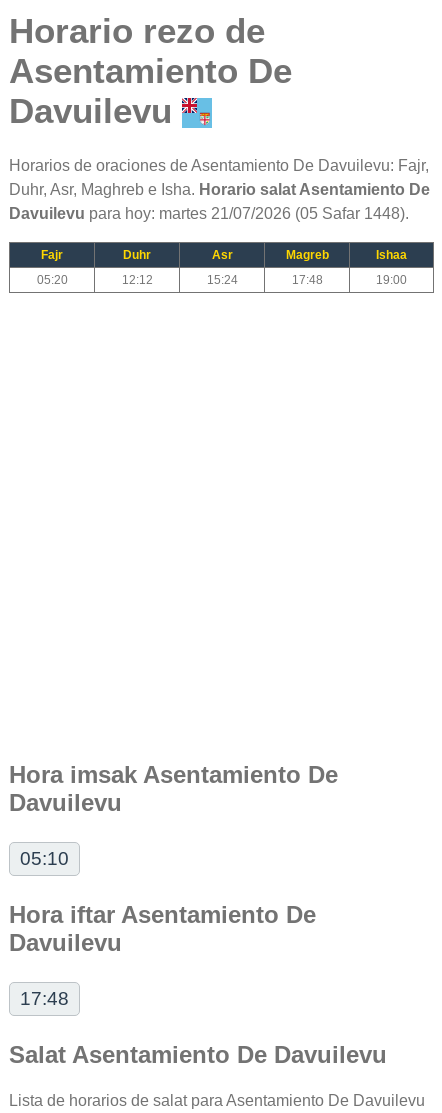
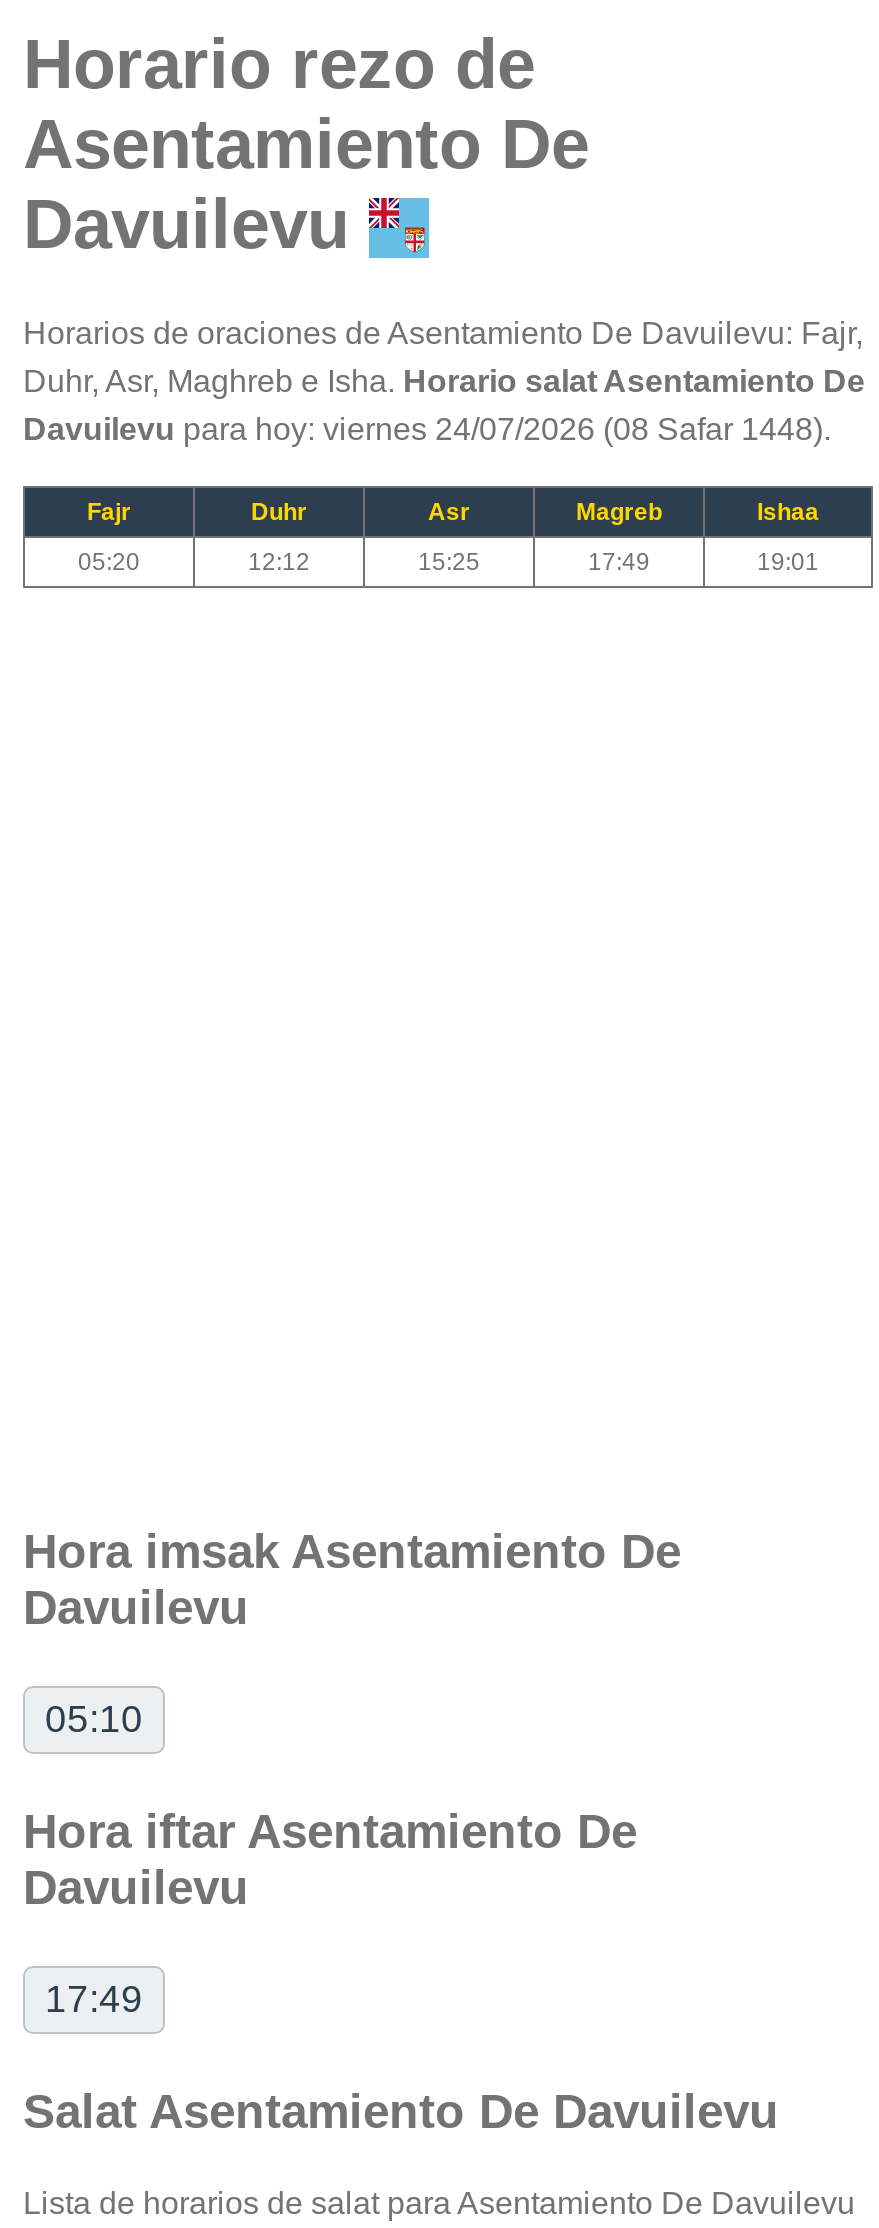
- Davuilevu para hoy: martes 21/07/2026 (05 Safar 1448).
+ Davuilevu para hoy: viernes 24/07/2026 (08 Safar 1448).

- 15:24
+ 15:25

- 17:48
+ 17:49

- 19:00
+ 19:01

- 17:48
+ 17:49
